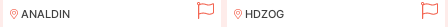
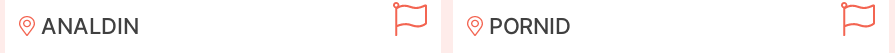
- HDZOG
+ PORNID
